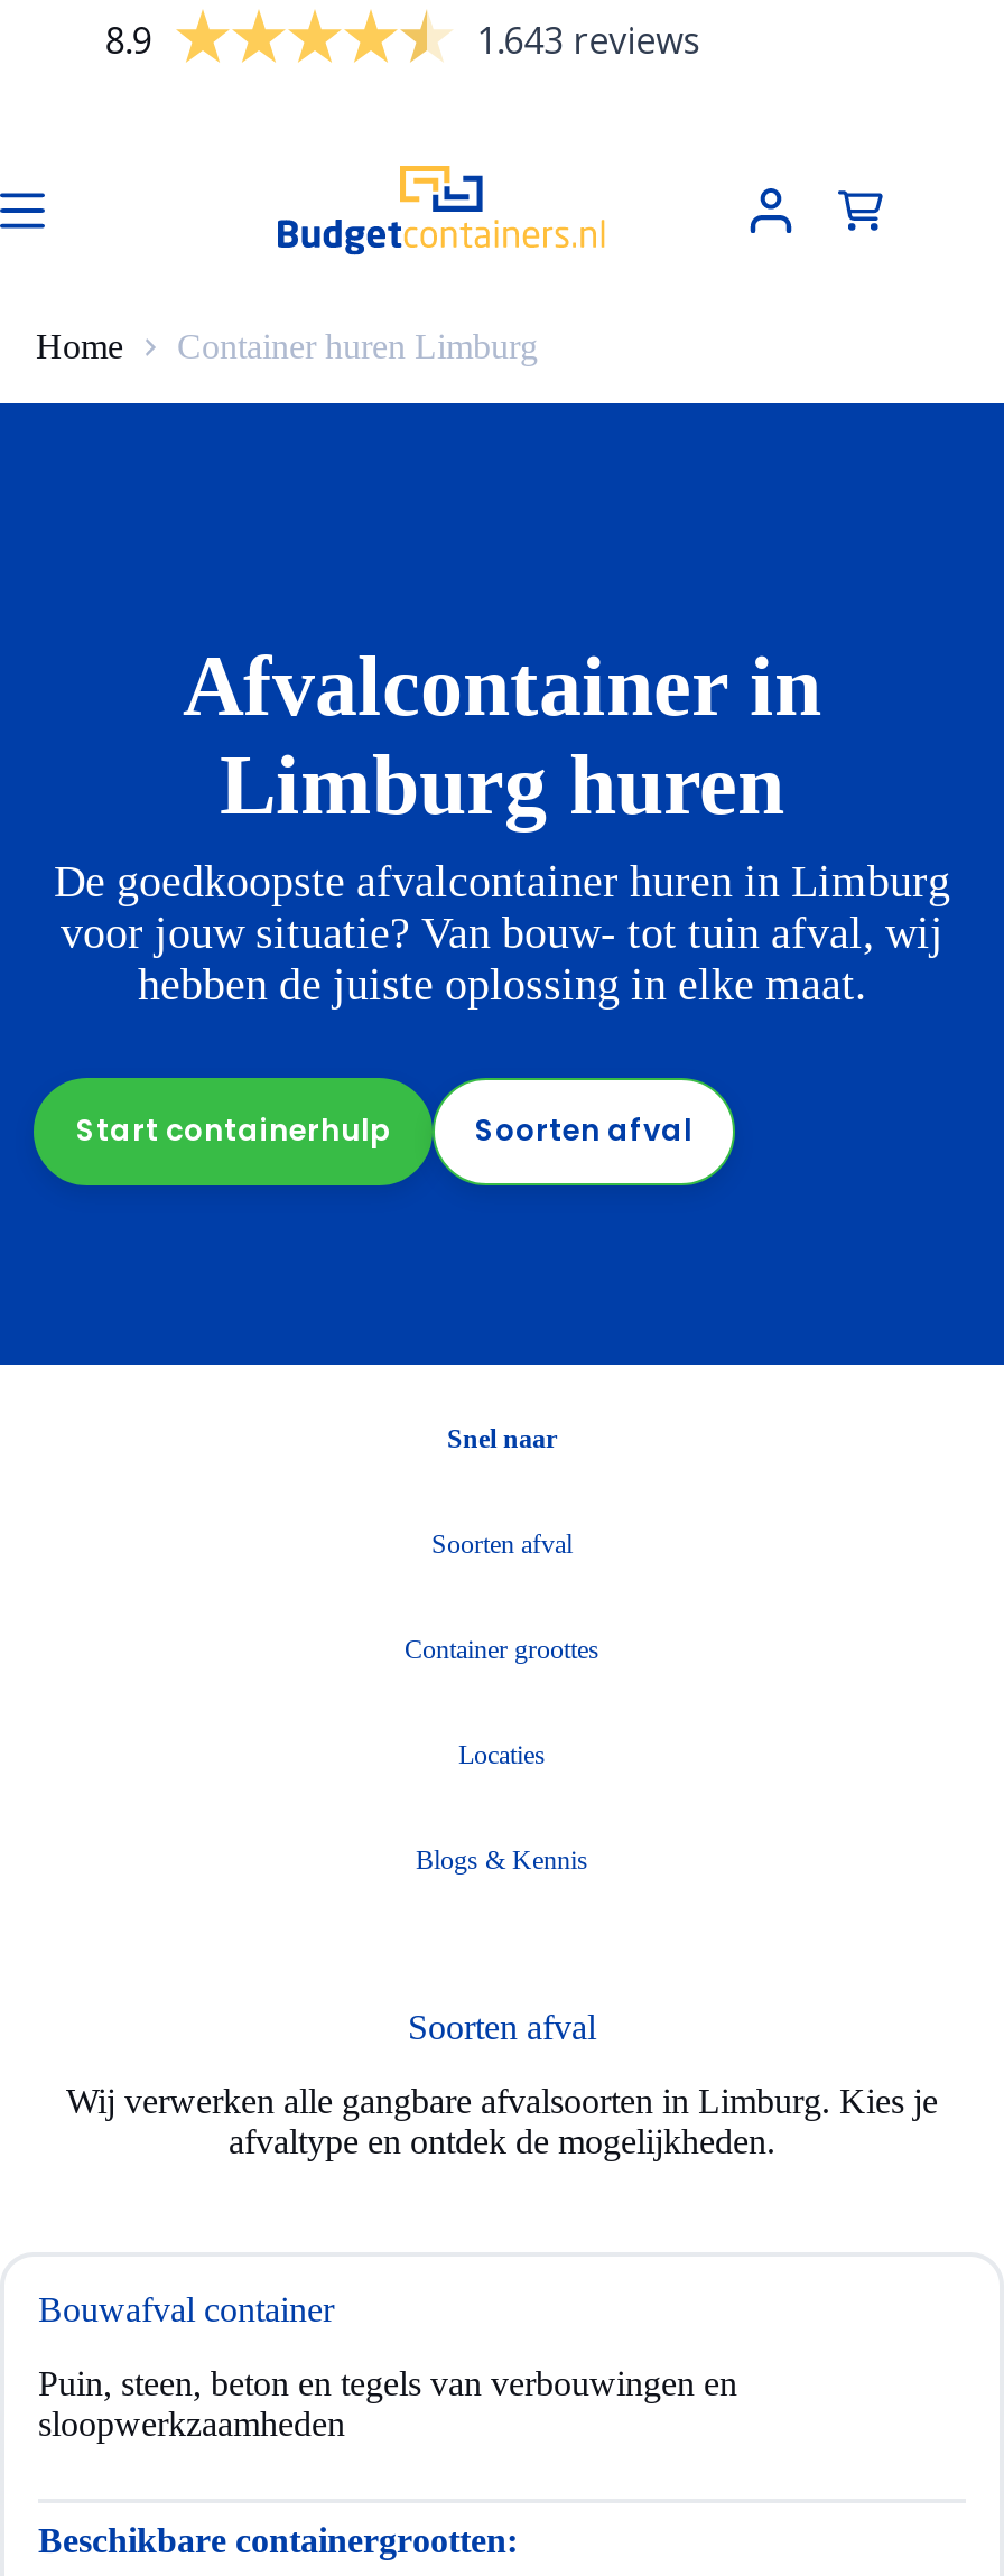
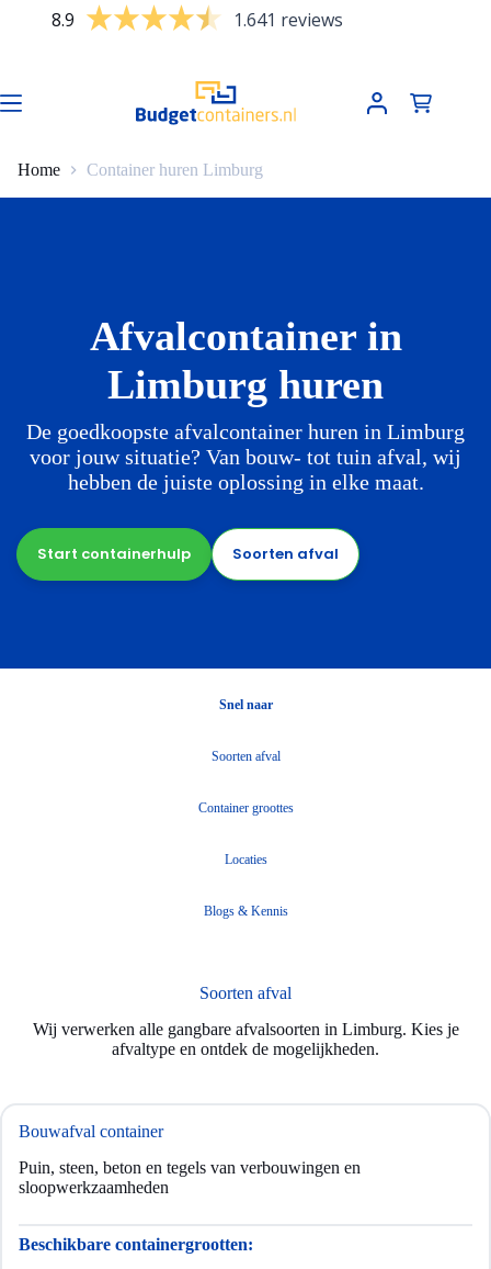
- 1.643 reviews
+ 1.641 reviews
